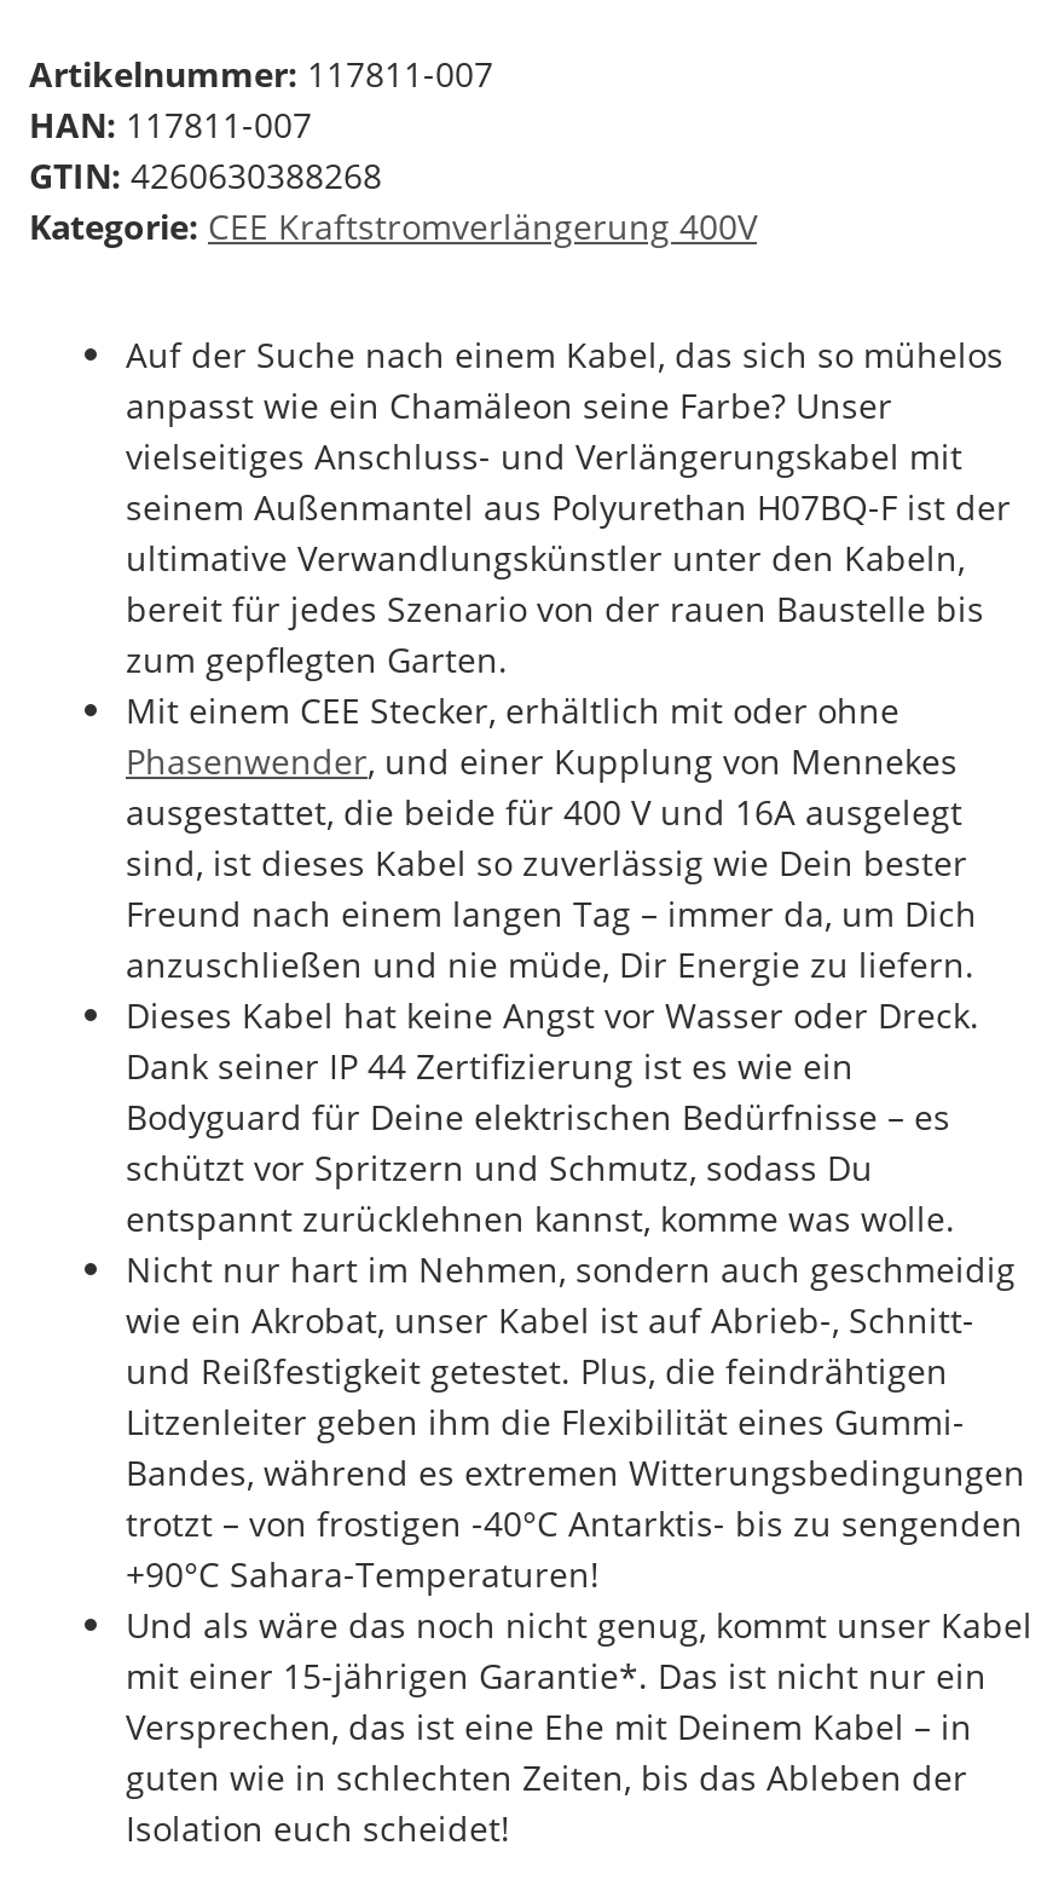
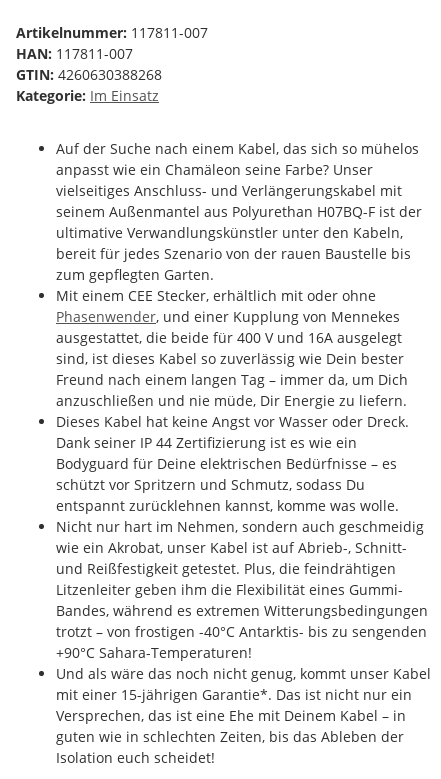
- Kategorie: CEE Kraftstromverlängerung 400V
+ Kategorie: Im Einsatz
